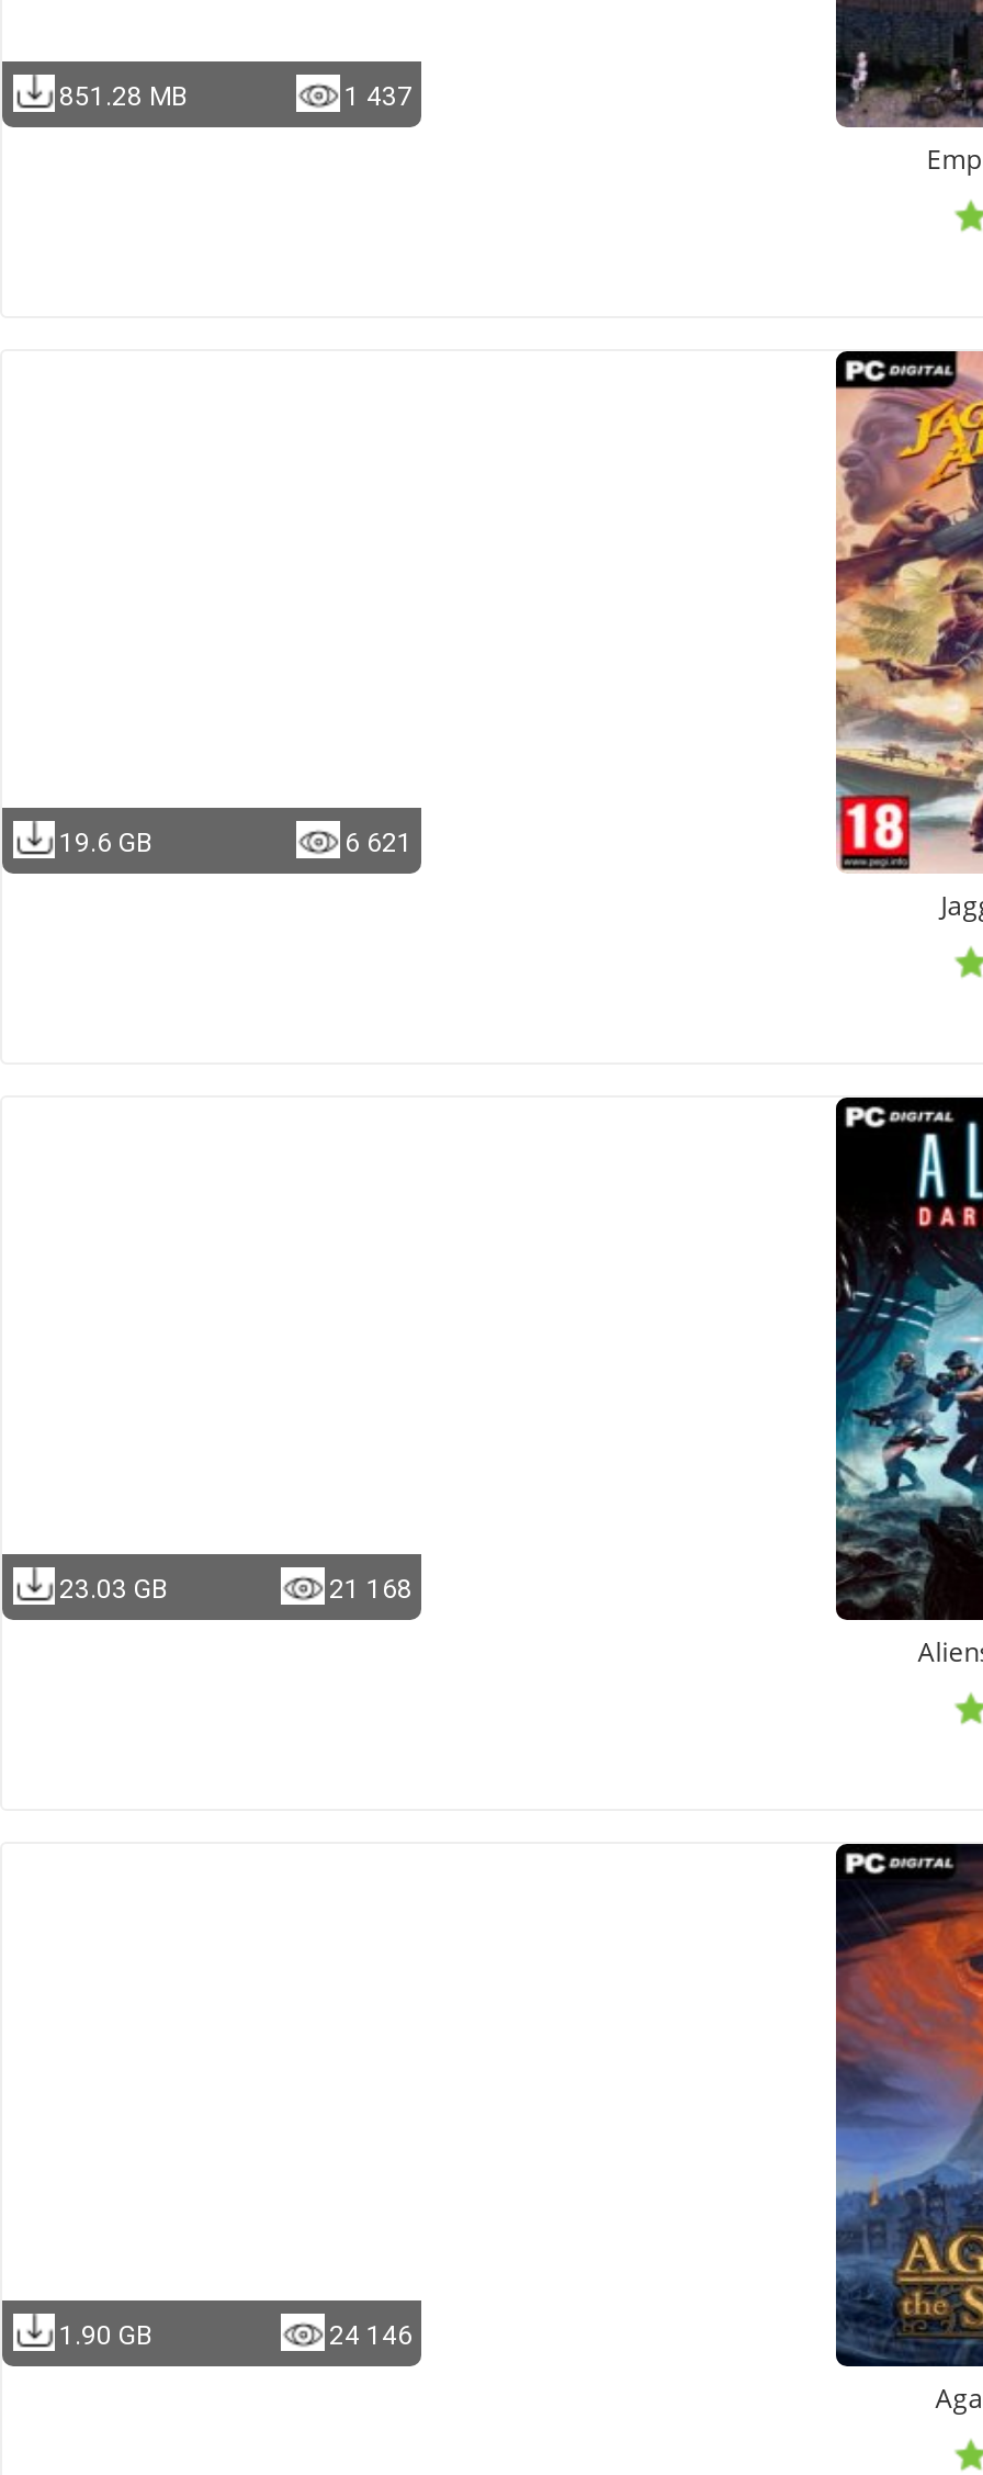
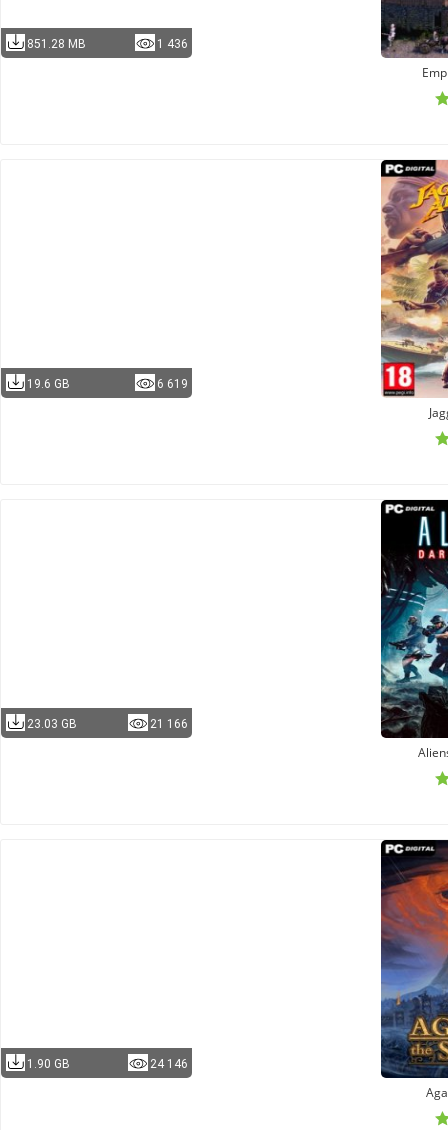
- 1 437
+ 1 436

- 6 621
+ 6 619

- 21 168
+ 21 166
